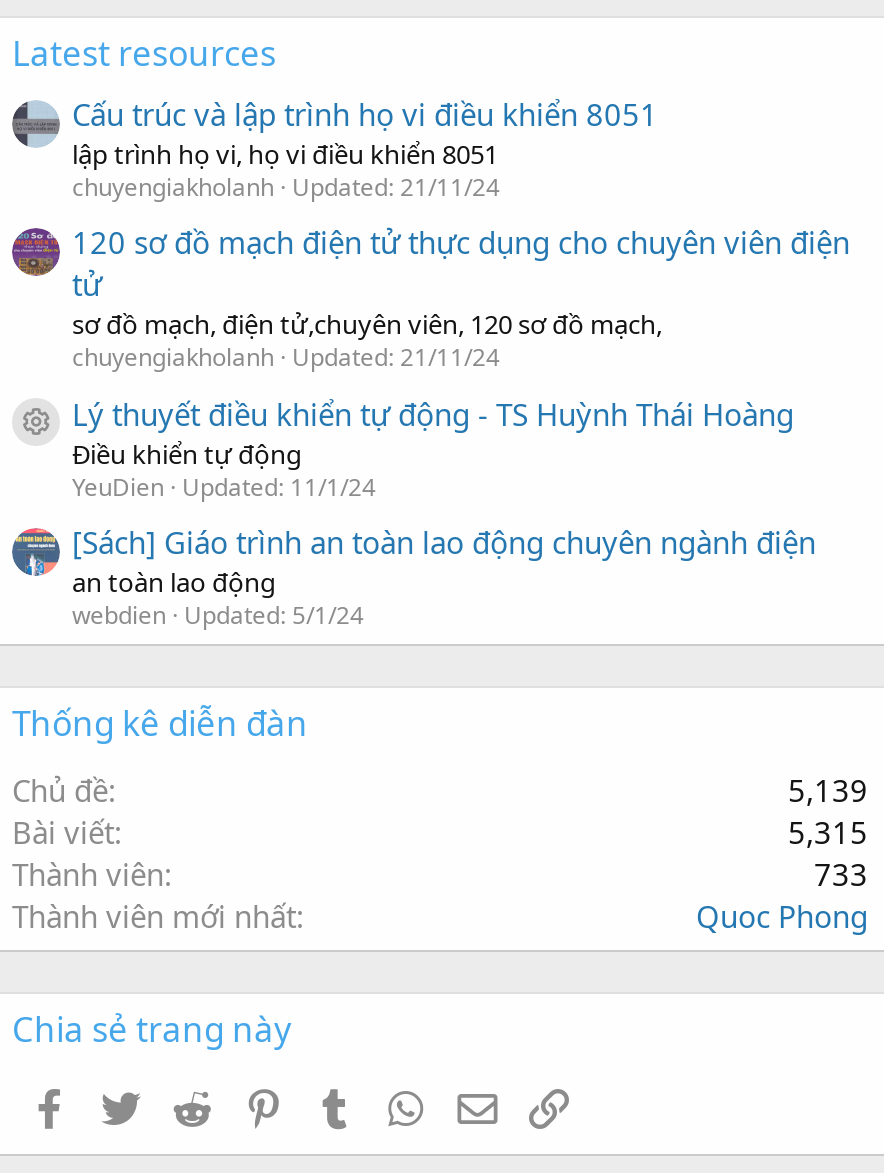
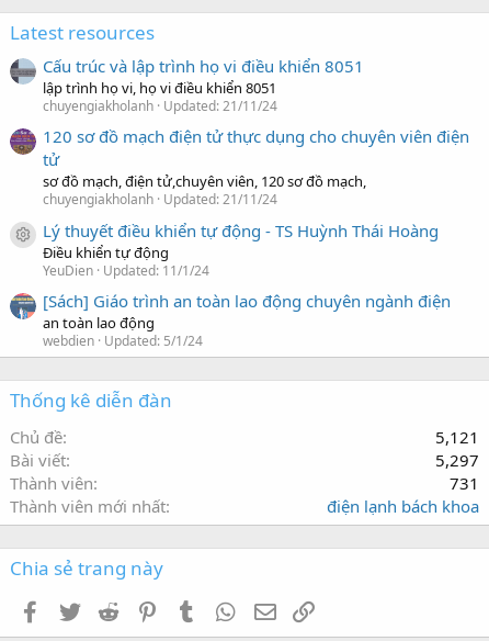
- 5,139
+ 5,121

- 5,315
+ 5,297

- 733
+ 731

- Quoc Phong
+ điện lạnh bách khoa
